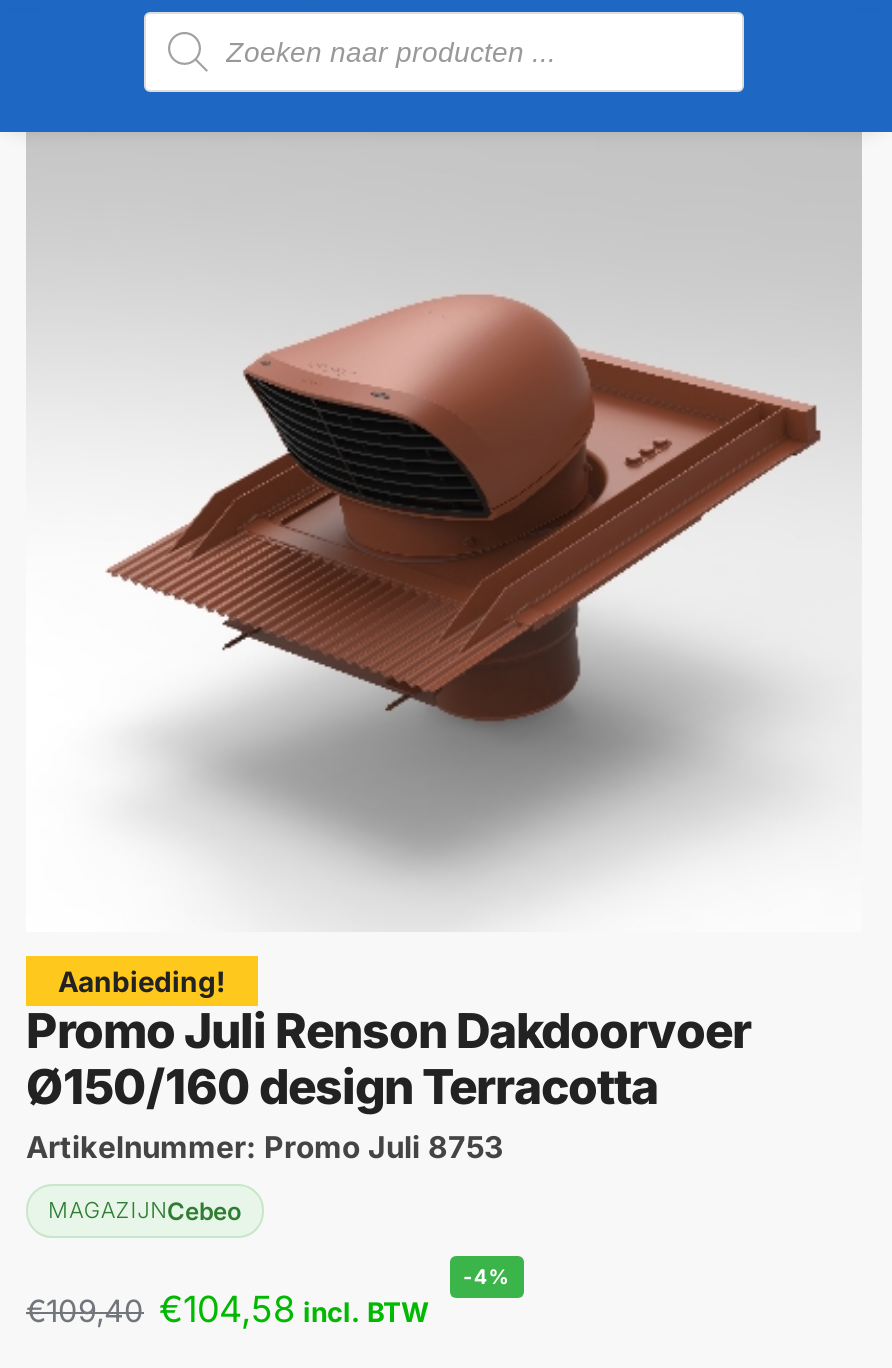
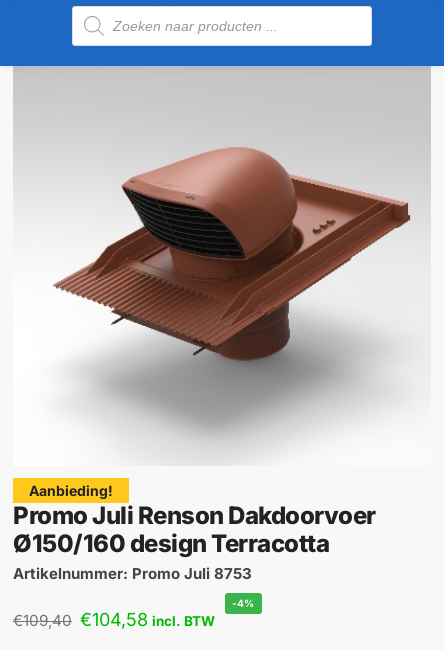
- MAGAZIJNCebeo
